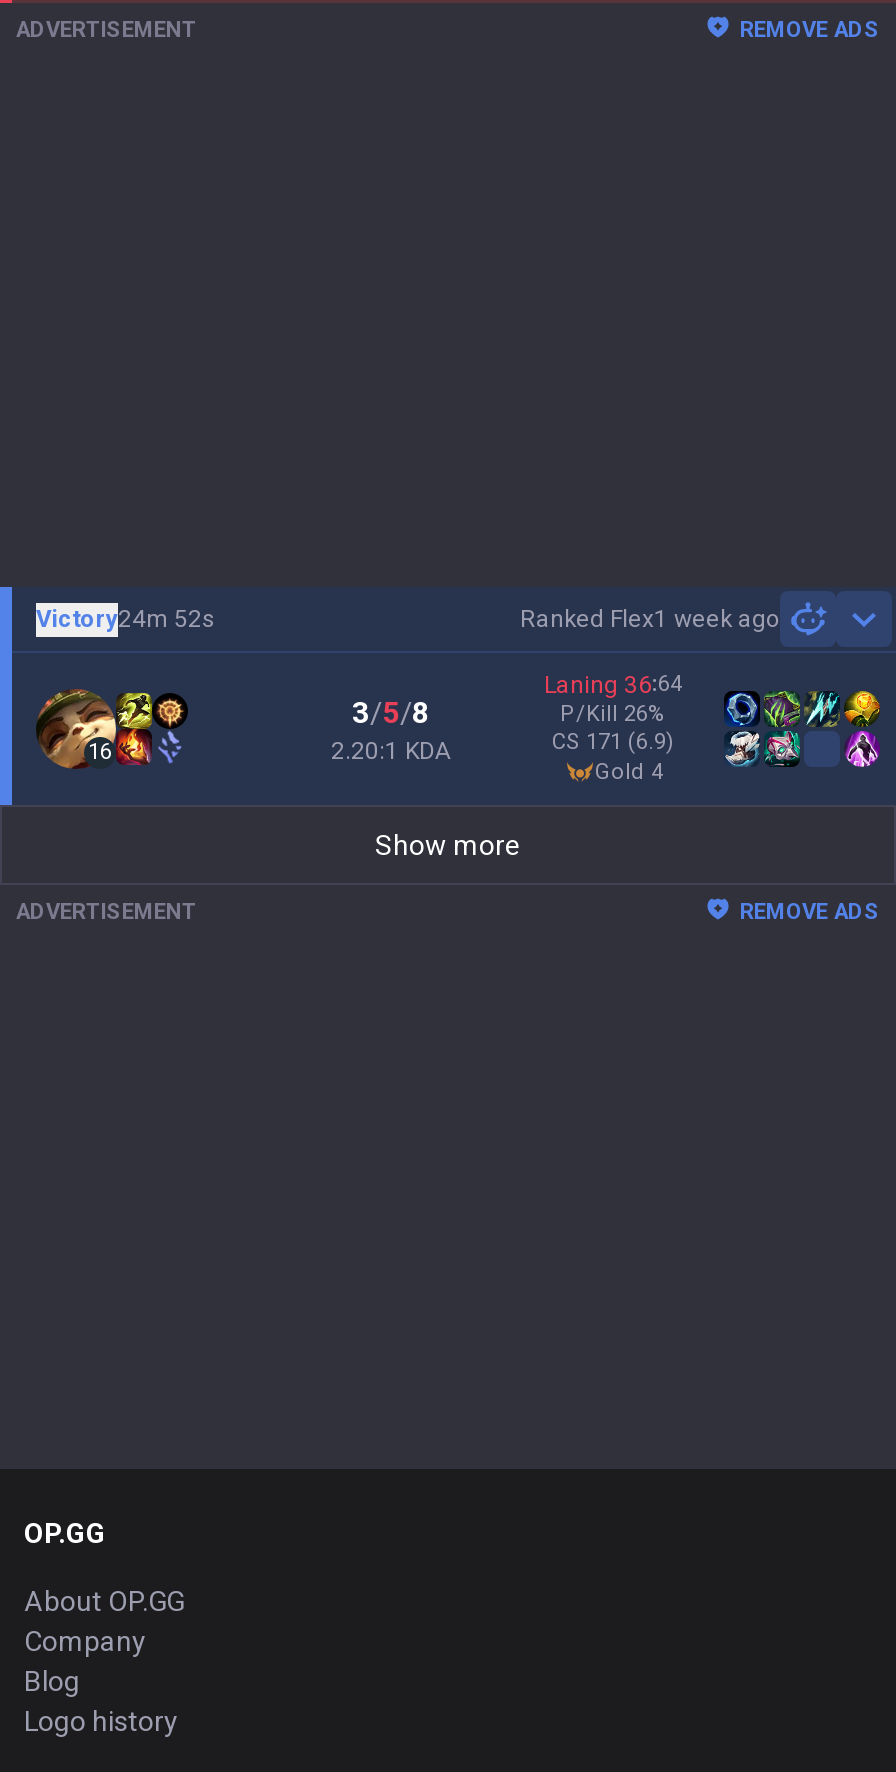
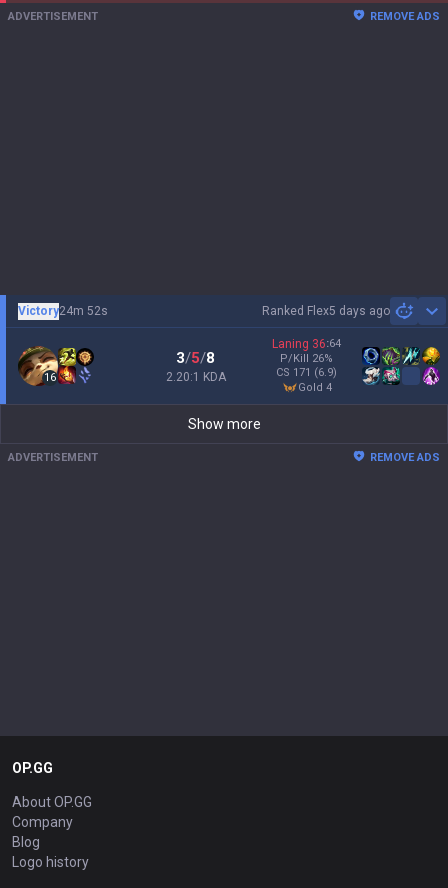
- Ranked Flex1 week ago
+ Ranked Flex5 days ago
